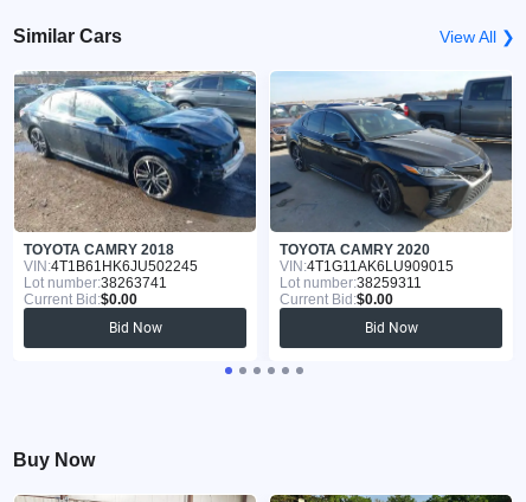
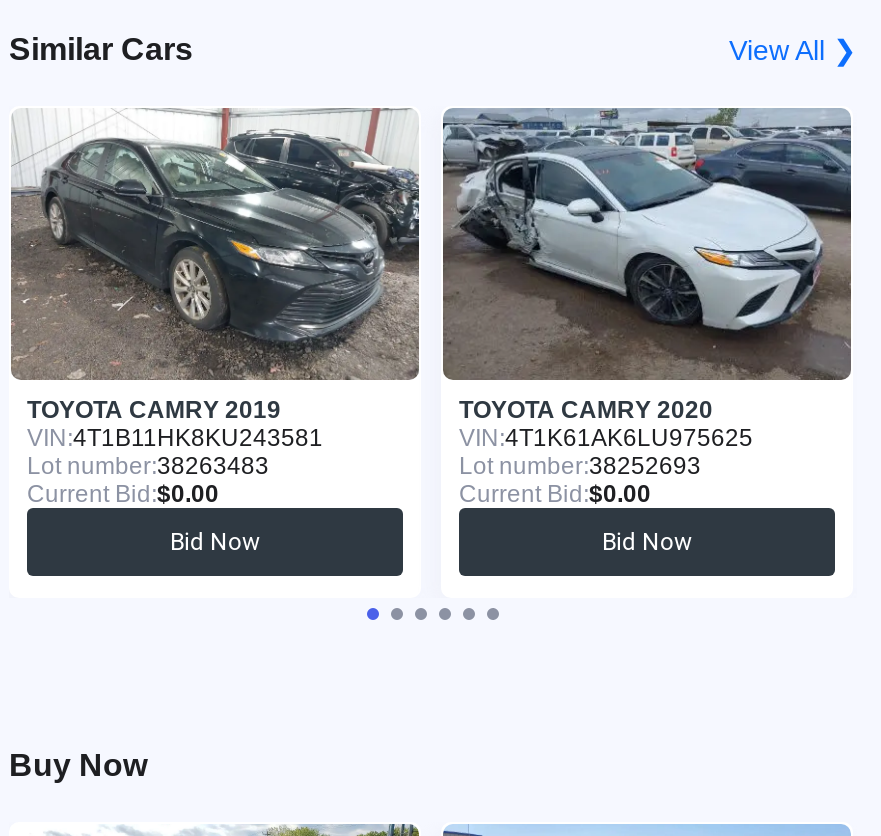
- [image]
- TOYOTA CAMRY 2018
+ [image]
+ TOYOTA CAMRY 2019

- [image]
- VIN: 4T1G11AK6LU909015
+ [image]
+ VIN: 4T1K61AK6LU975625

- VIN: 4T1B61HK6JU502245
+ VIN: 4T1B11HK8KU243581

- Lot number:38263741
+ Lot number:38263483

- Lot number:38259311
+ Lot number:38252693
